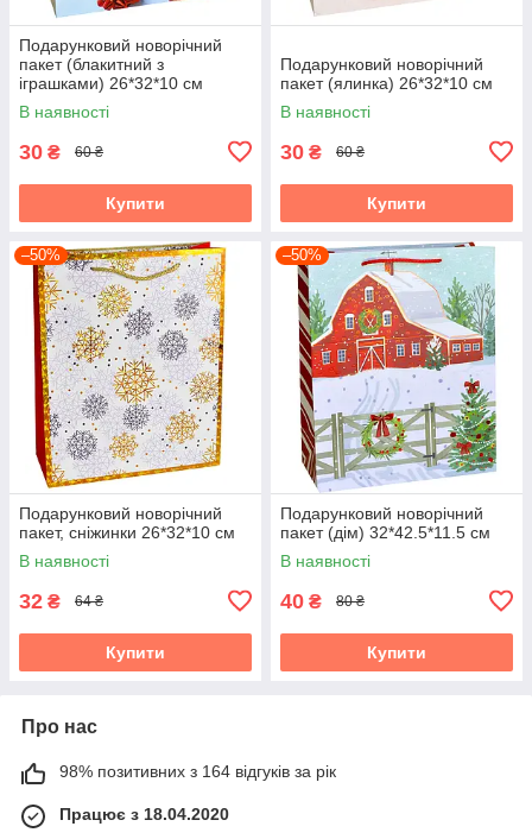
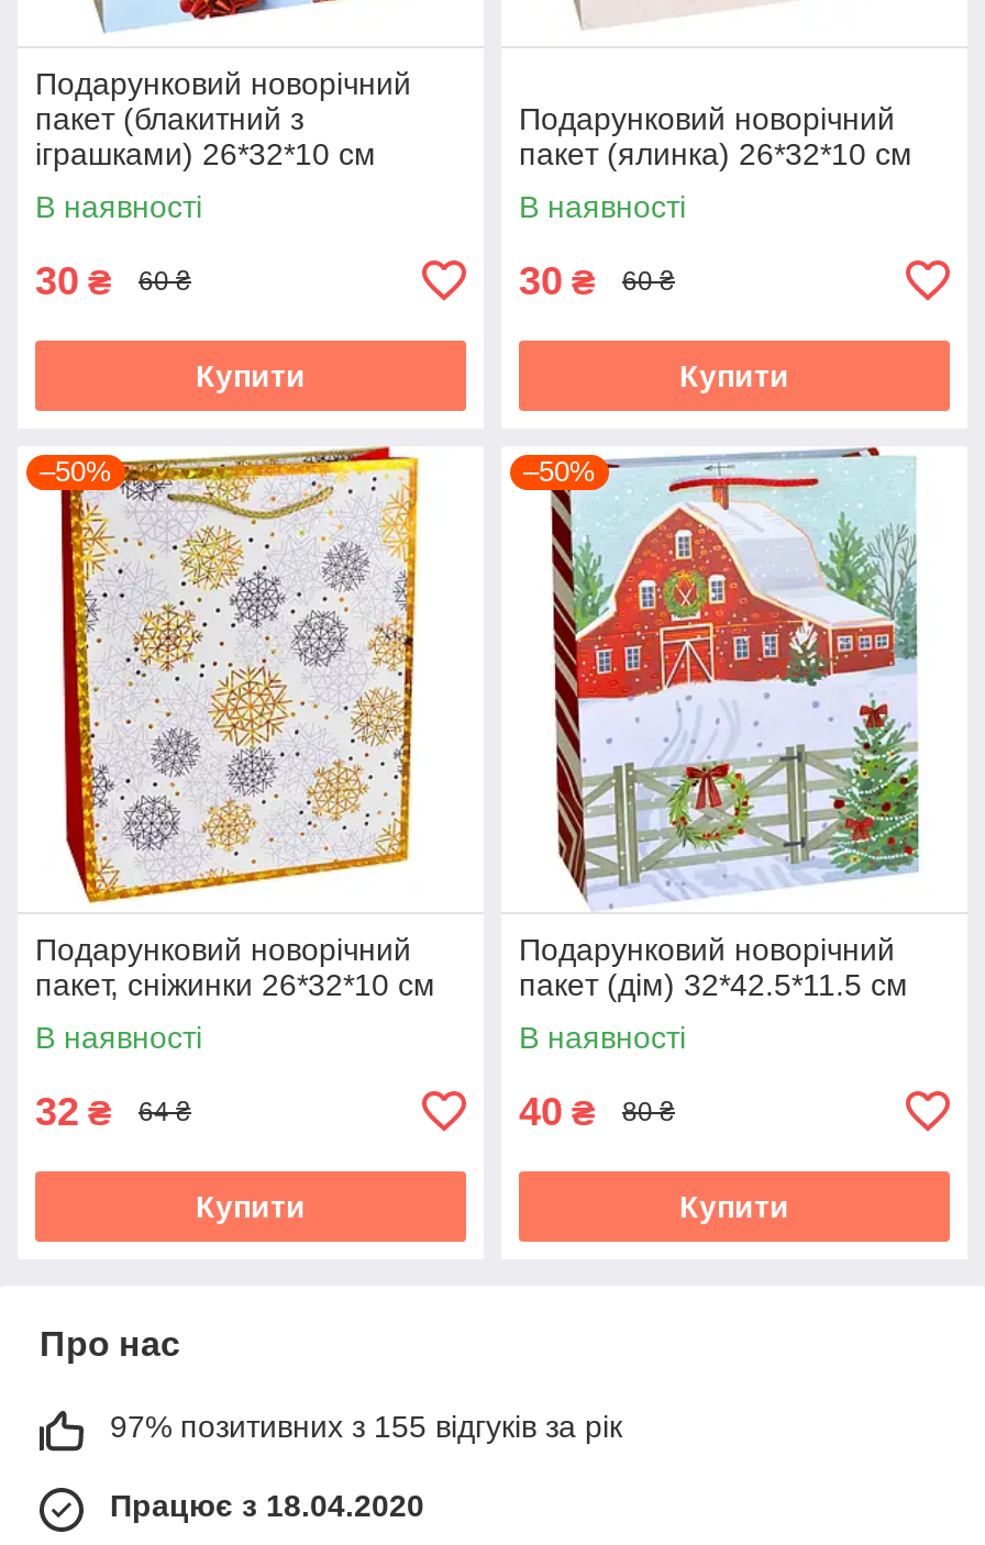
- 98% позитивних з 164 відгуків за рік
+ 97% позитивних з 155 відгуків за рік
